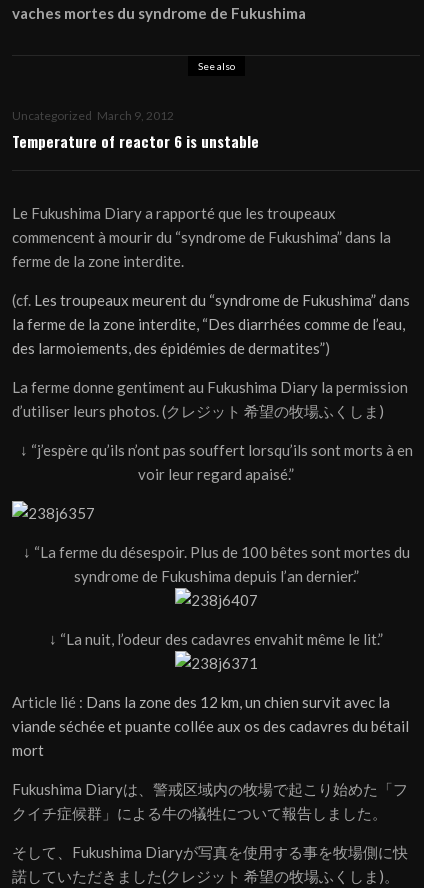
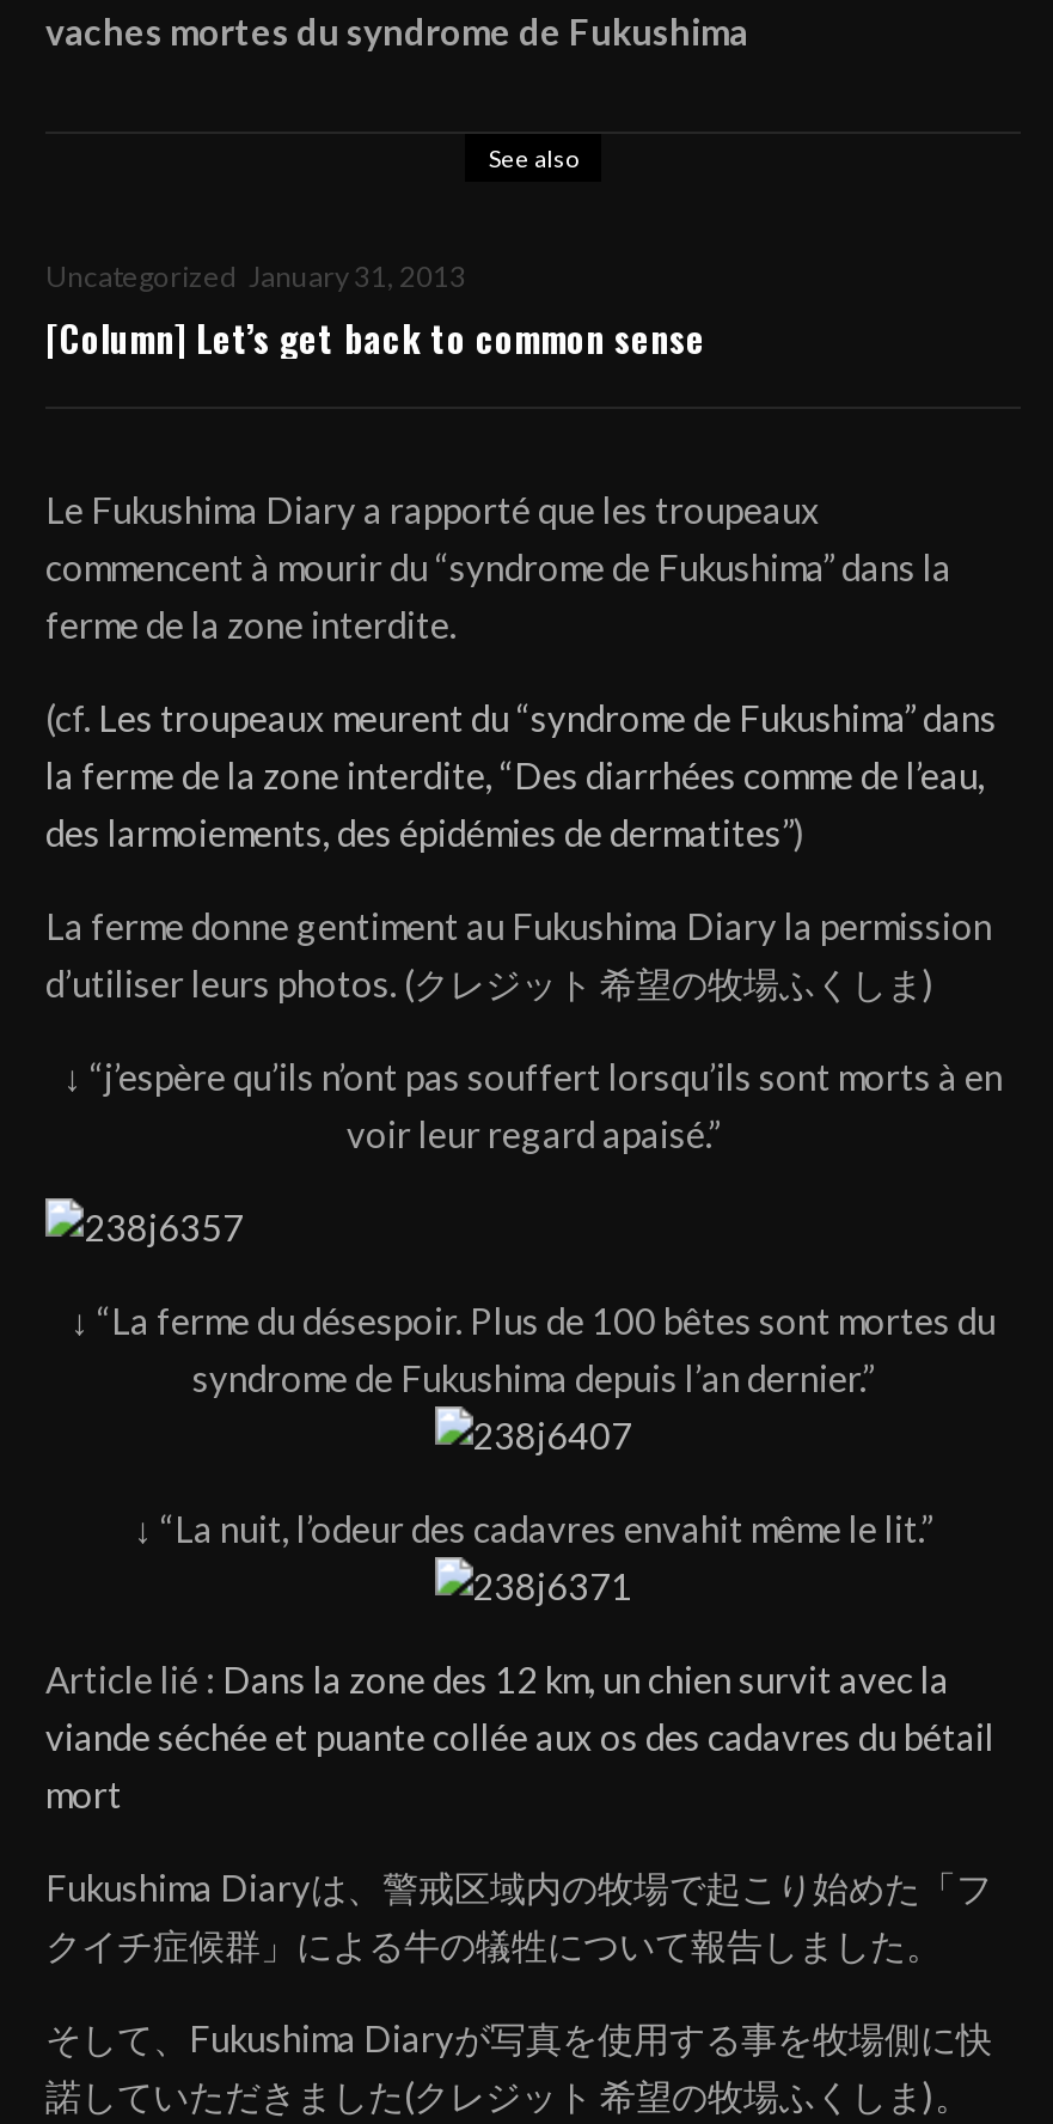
- Uncategorized March 9, 2012
- Temperature of reactor 6 is unstable
+ Uncategorized January 31, 2013
+ [Column] Let’s get back to common sense
